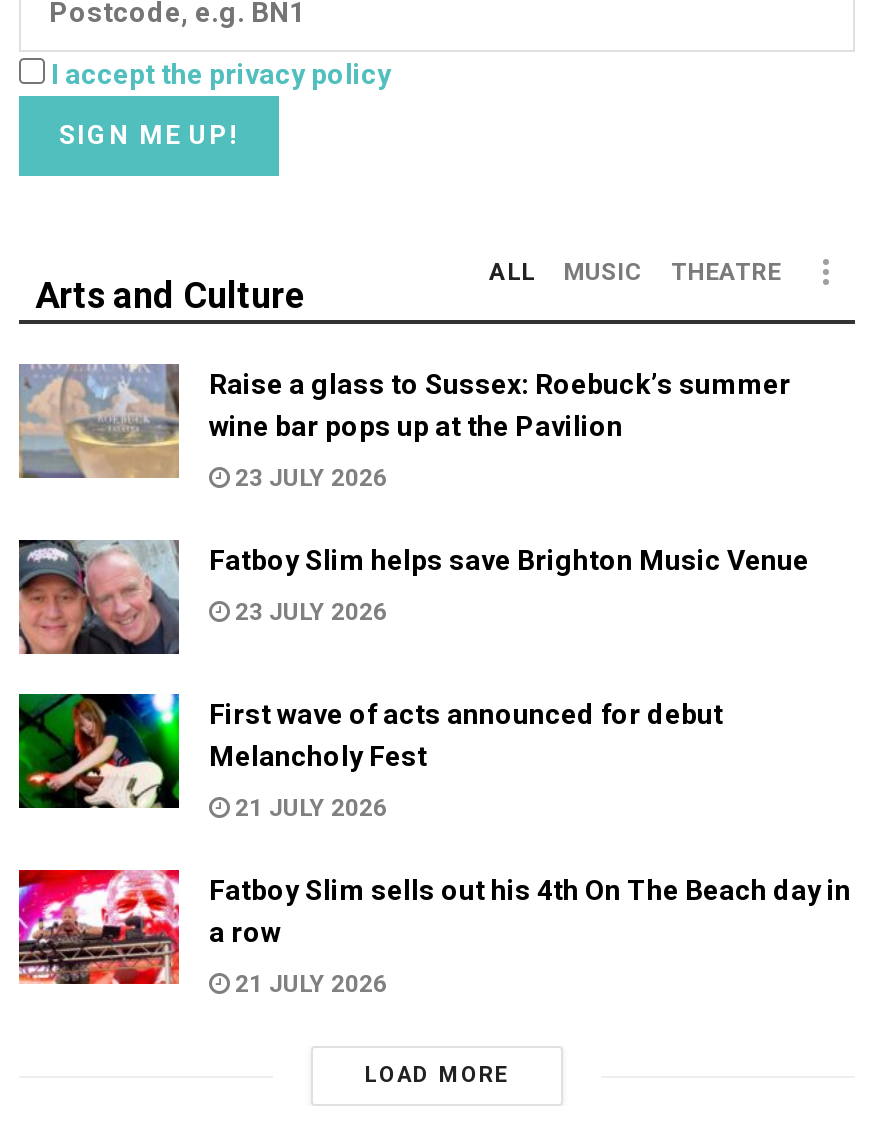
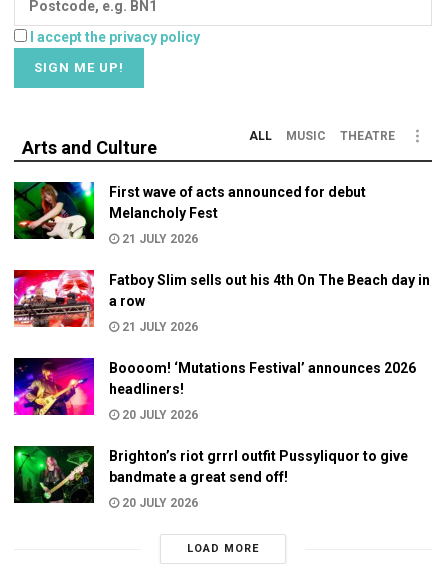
- [image]
- Raise a glass to Sussex: Roebuck’s summer
- wine bar pops up at the Pavilion
- 23 JULY 2026
- Fatboy Slim helps save Brighton Music Venue
- 23 JULY 2026

- [image]

moved up: [image] | First wave of acts announced for debut | Melancholy Fest | 21 JULY 2026 | Fatboy Slim sells out his 4th On The Beach day in | a row | 21 JULY 2026

+ [image]
+ Boooom! ‘Mutations Festival’ announces 2026
+ headliners!
+ 20 JULY 2026
+ Brighton’s riot grrrl outfit Pussyliquor to give
+ bandmate a great send off!
+ 20 JULY 2026

+ [image]
